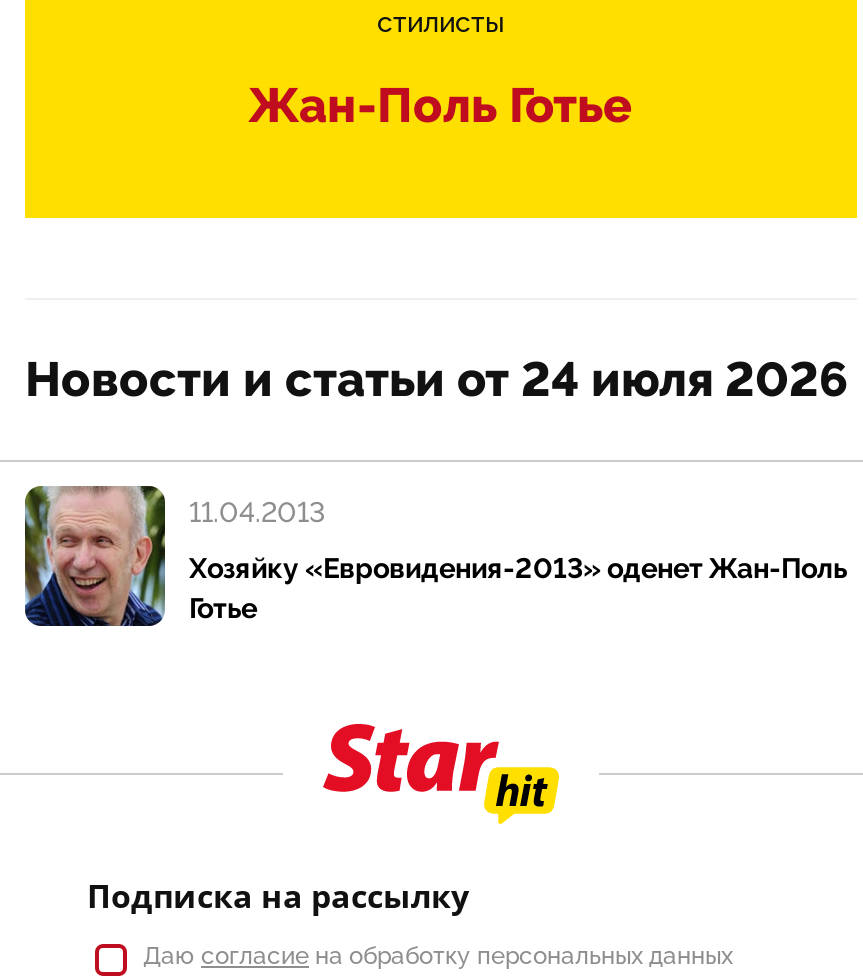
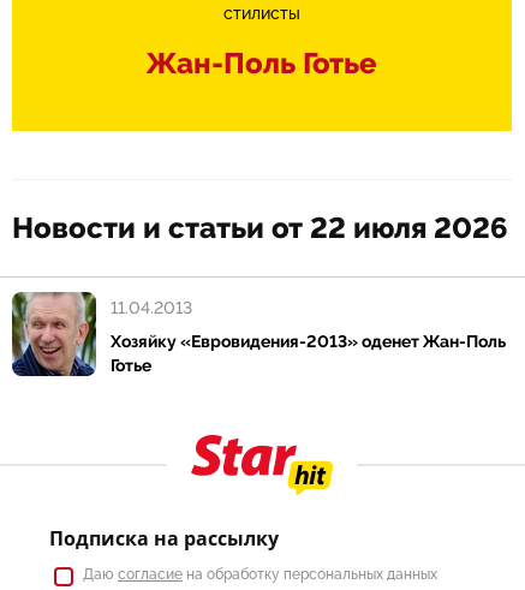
- Новости и статьи от 24 июля 2026
+ Новости и статьи от 22 июля 2026
